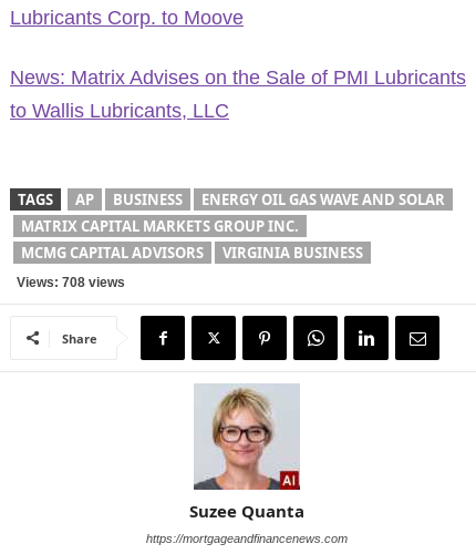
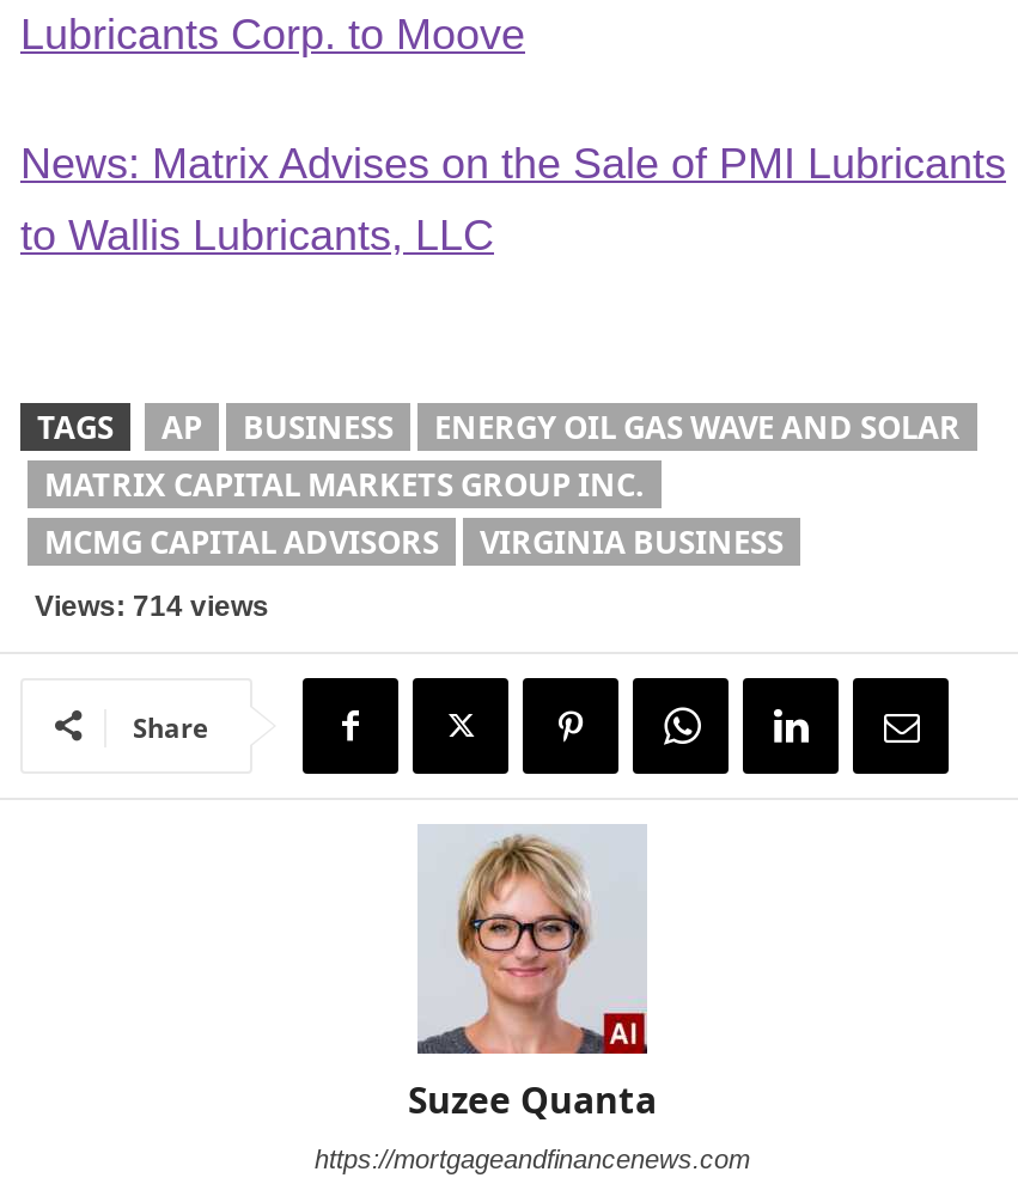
- Views: 708 views
+ Views: 714 views
